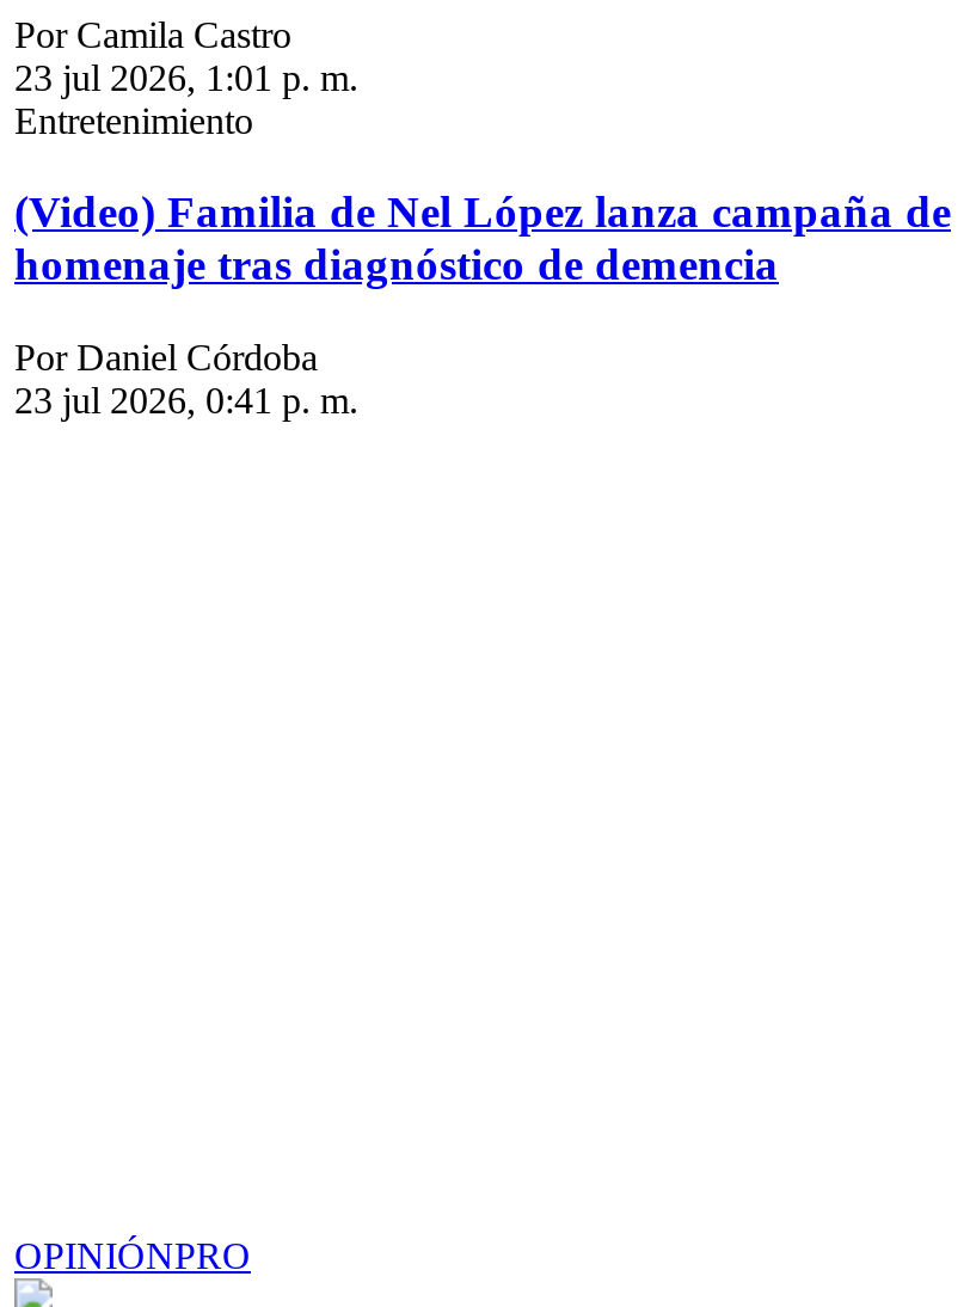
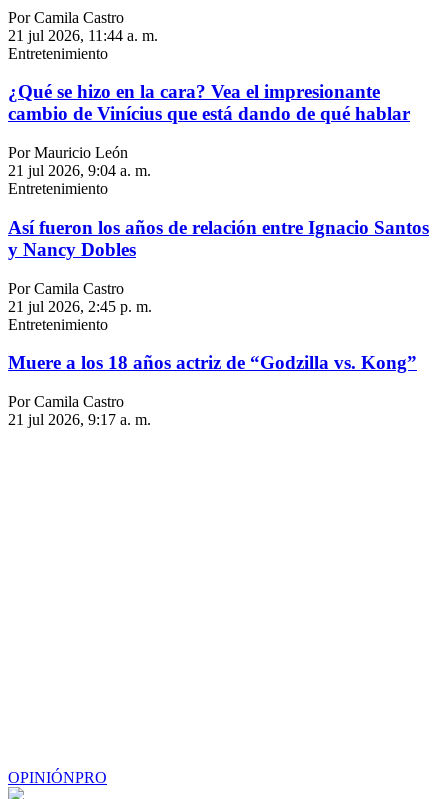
- 23 jul 2026, 1:01 p. m.
+ 21 jul 2026, 11:44 a. m.

- (Video) Familia de Nel López lanza campaña de
- homenaje tras diagnóstico de demencia
- Por Daniel Córdoba
- 23 jul 2026, 0:41 p. m.
+ ¿Qué se hizo en la cara? Vea el impresionante
+ cambio de Vinícius que está dando de qué hablar
+ Por Mauricio León
+ 21 jul 2026, 9:04 a. m.
+ Entretenimiento
+ Así fueron los años de relación entre Ignacio Santos
+ y Nancy Dobles
+ Por Camila Castro
+ 21 jul 2026, 2:45 p. m.
+ Entretenimiento
+ Muere a los 18 años actriz de “Godzilla vs. Kong”
+ Por Camila Castro
+ 21 jul 2026, 9:17 a. m.
